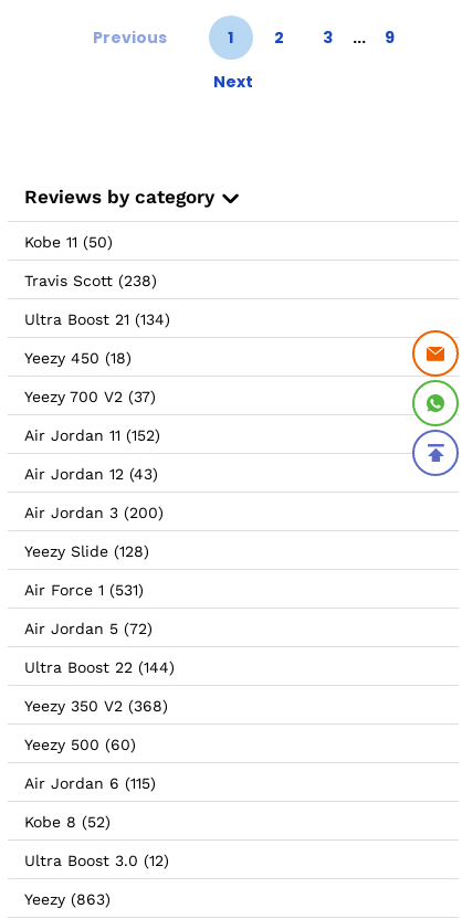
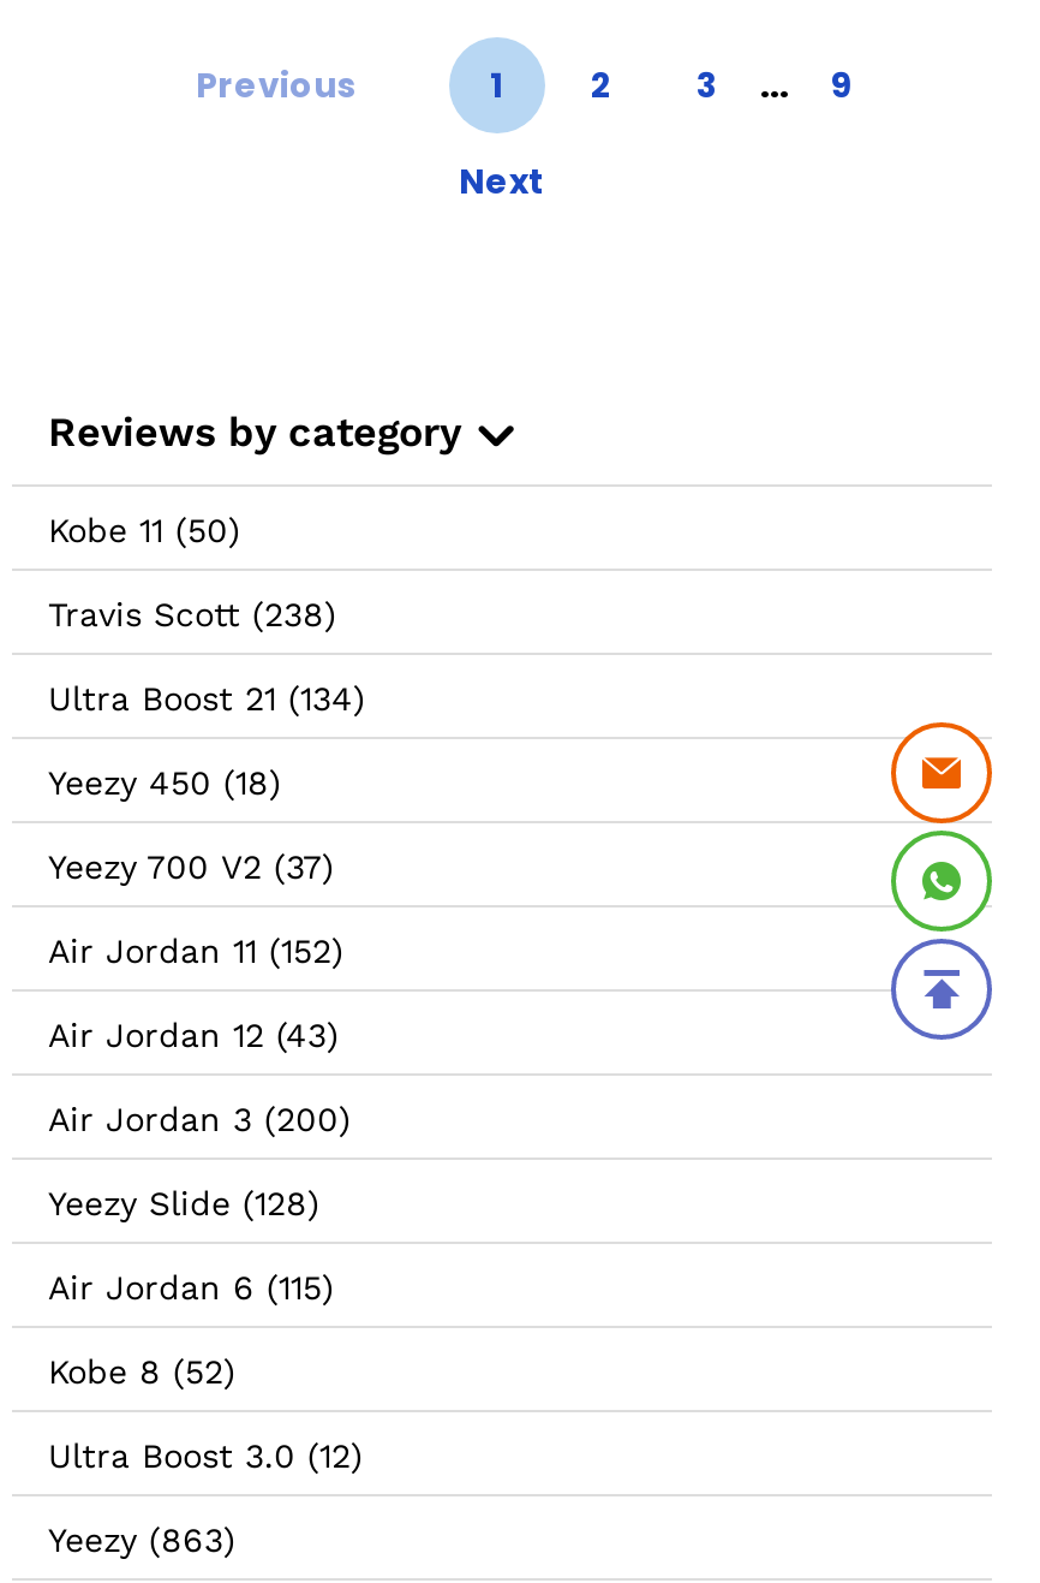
- Air Force 1 (531)
- Air Jordan 5 (72)
- Ultra Boost 22 (144)
- Yeezy 350 V2 (368)
- Yeezy 500 (60)
